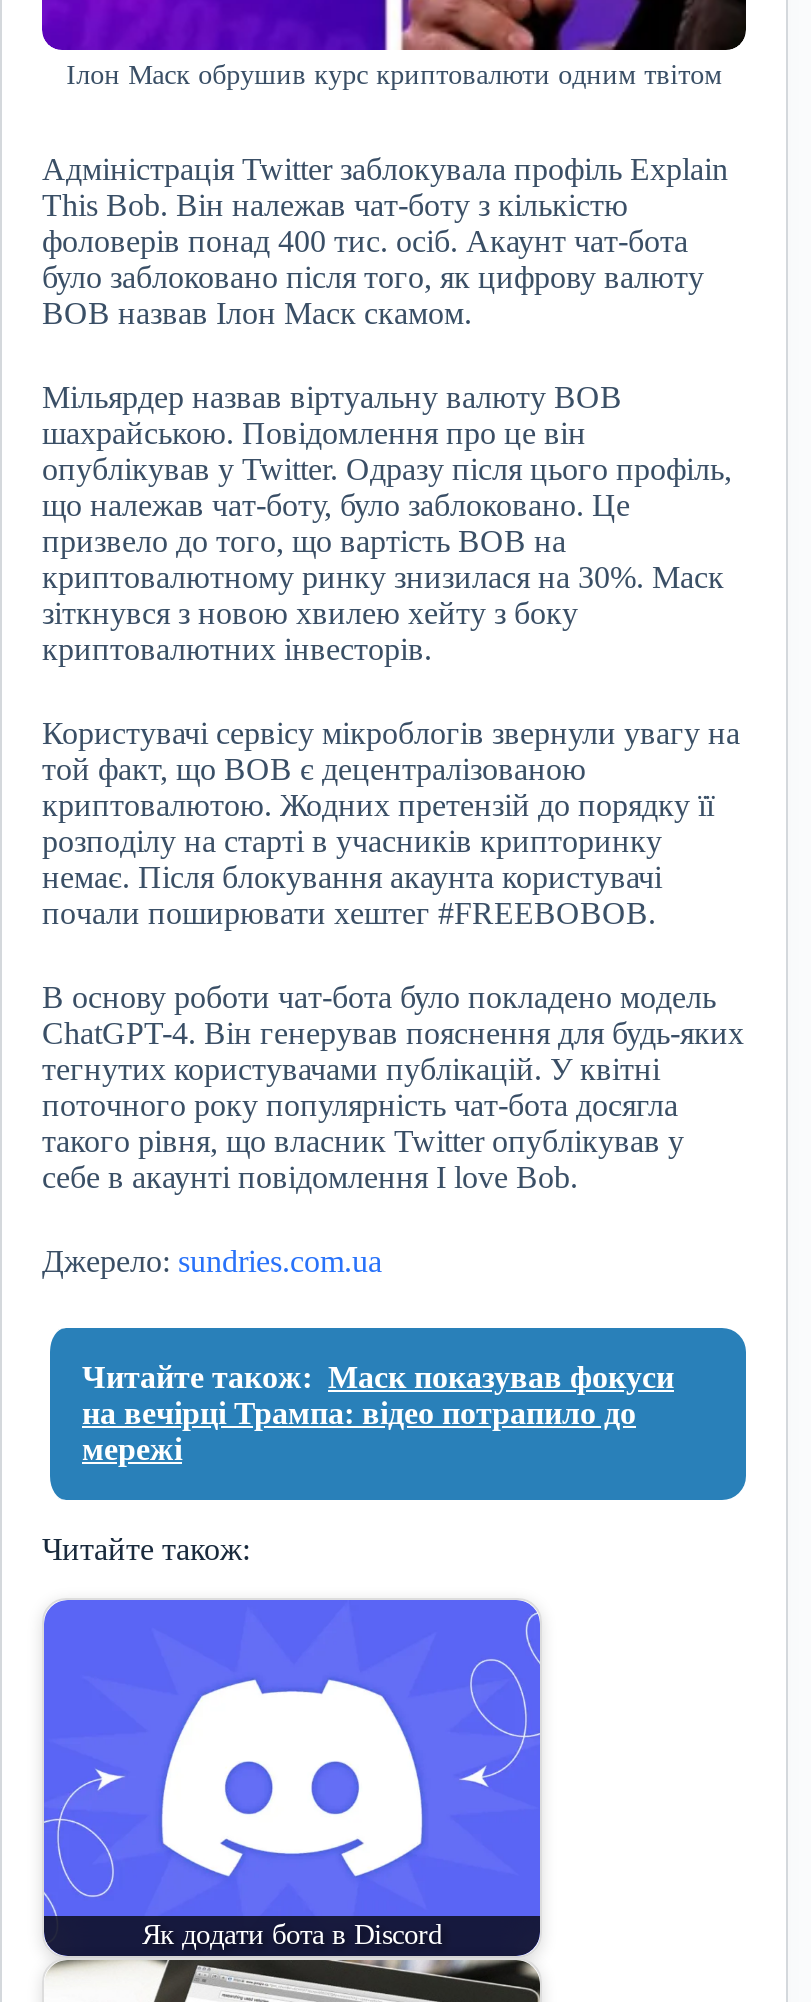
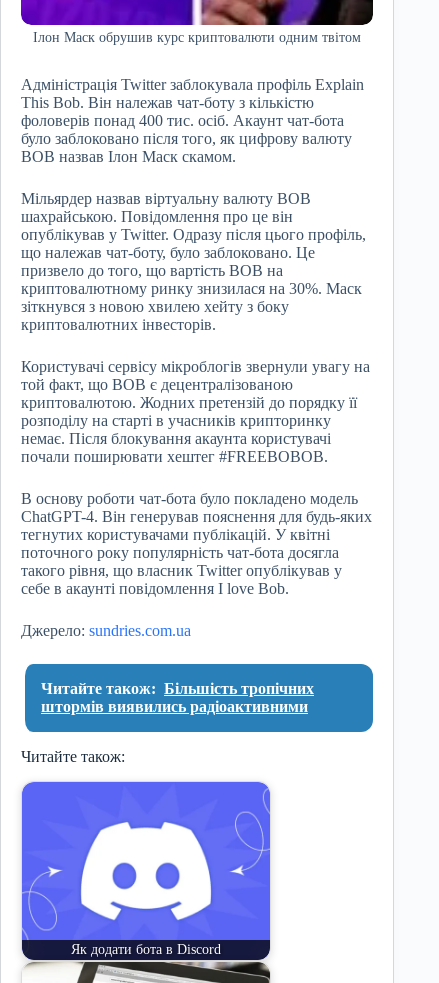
- Читайте також: Маск показував фокуси
- на вечірці Трампа: відео потрапило до
- мережі
+ Читайте також: Більшість тропічних
+ штормів виявились радіоактивними
